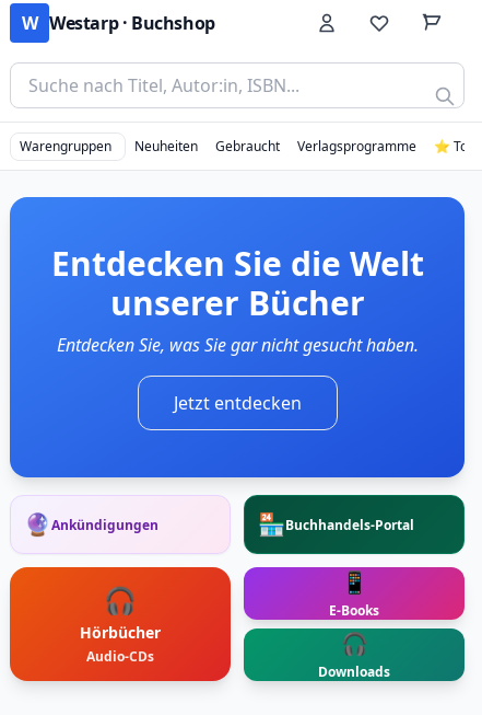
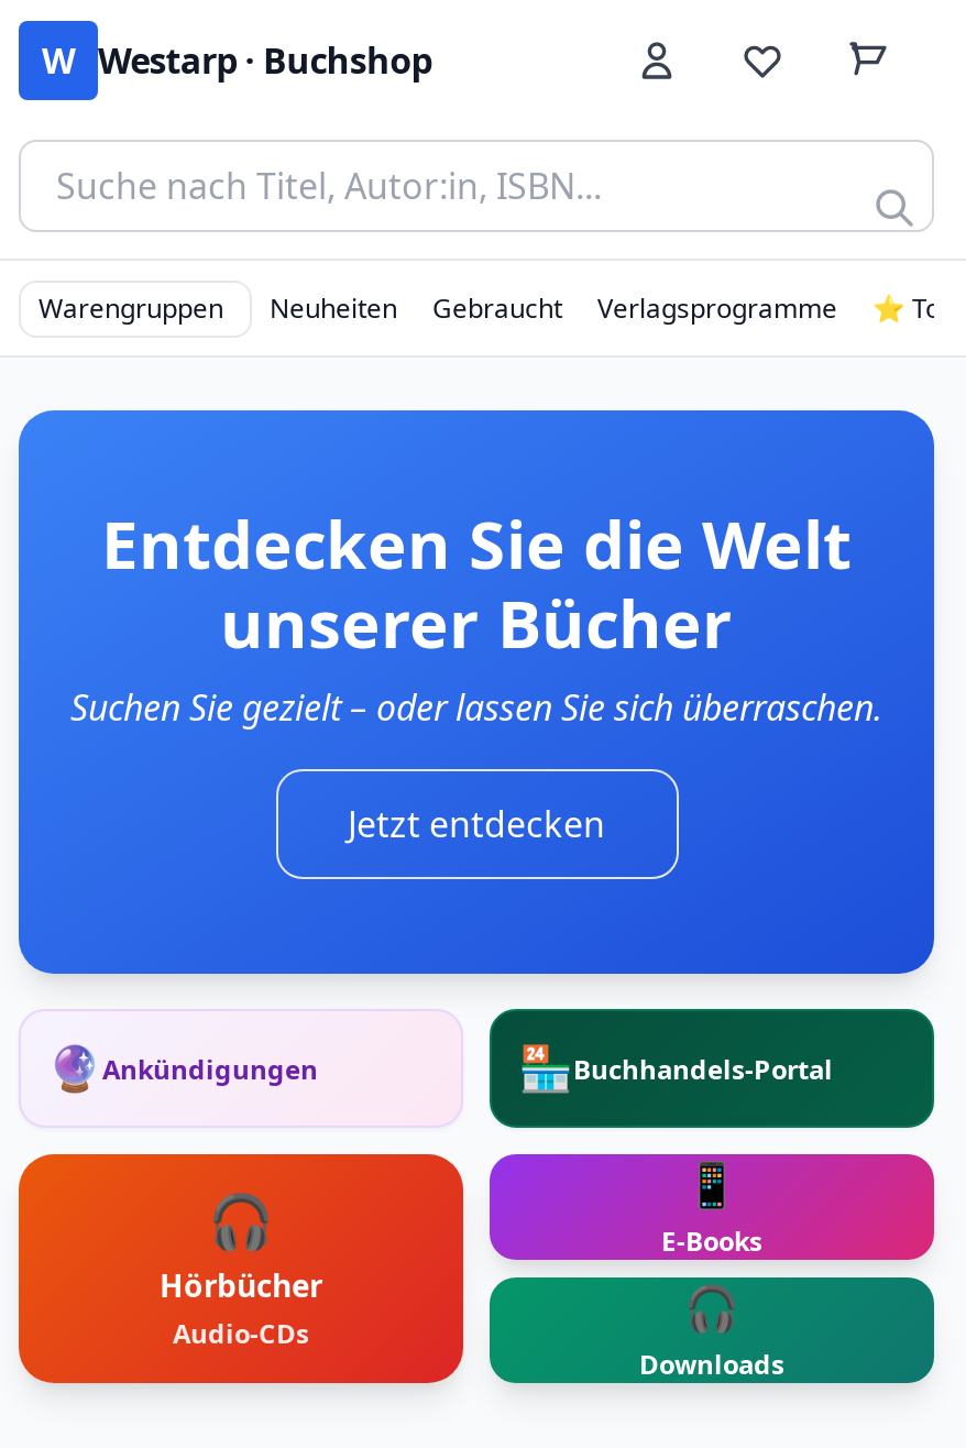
- Entdecken Sie, was Sie gar nicht gesucht haben.
+ Suchen Sie gezielt – oder lassen Sie sich überraschen.
